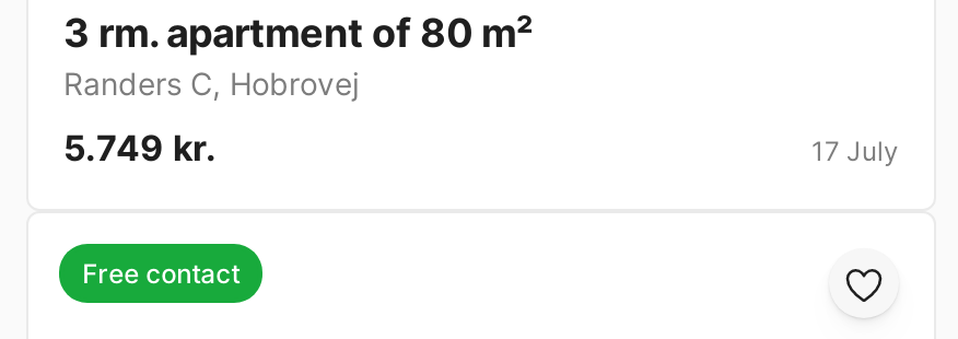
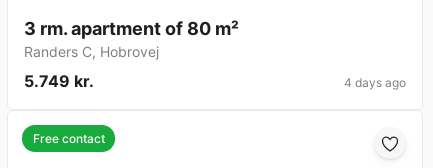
- 17 July
+ 4 days ago
